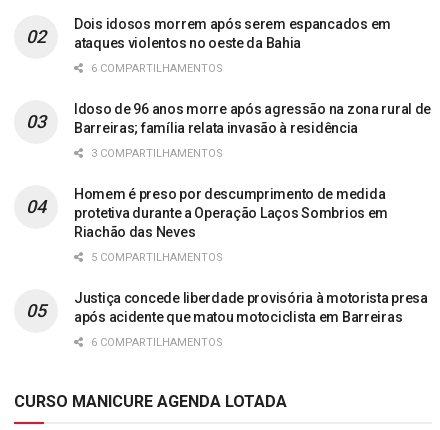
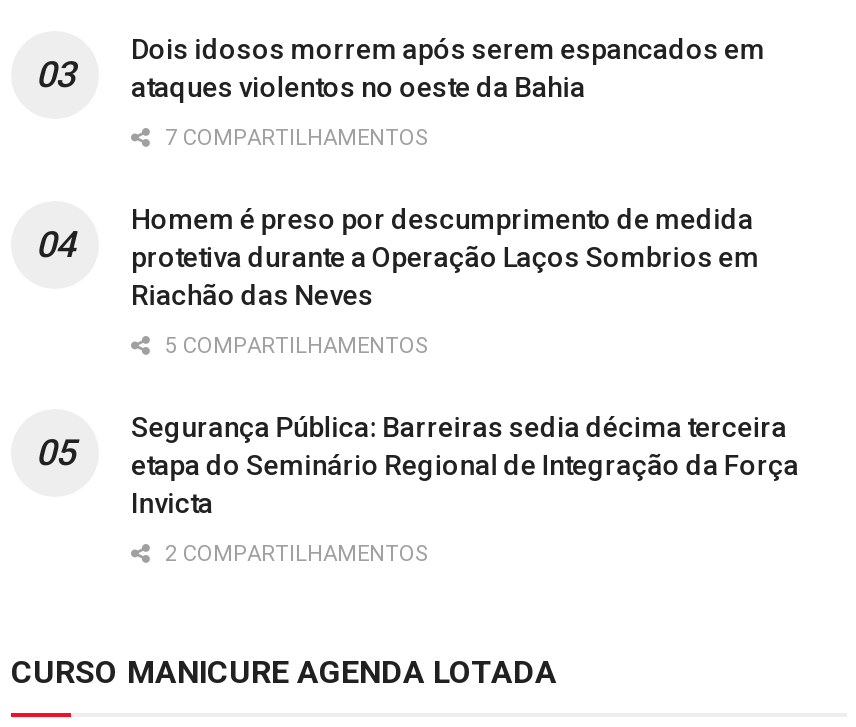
- 6 COMPARTILHAMENTOS
- Idoso de 96 anos morre após agressão na zona rural de
- Barreiras; família relata invasão à residência
- 3 COMPARTILHAMENTOS
+ 7 COMPARTILHAMENTOS

moved up: Homem é preso por descumprimento de medida | protetiva durante a Operação Laços Sombrios em | Riachão das Neves | 5 COMPARTILHAMENTOS

- Justiça concede liberdade provisória à motorista presa
- após acidente que matou motociclista em Barreiras
+ Segurança Pública: Barreiras sedia décima terceira
+ etapa do Seminário Regional de Integração da Força
+ Invicta

- 6 COMPARTILHAMENTOS
+ 2 COMPARTILHAMENTOS
